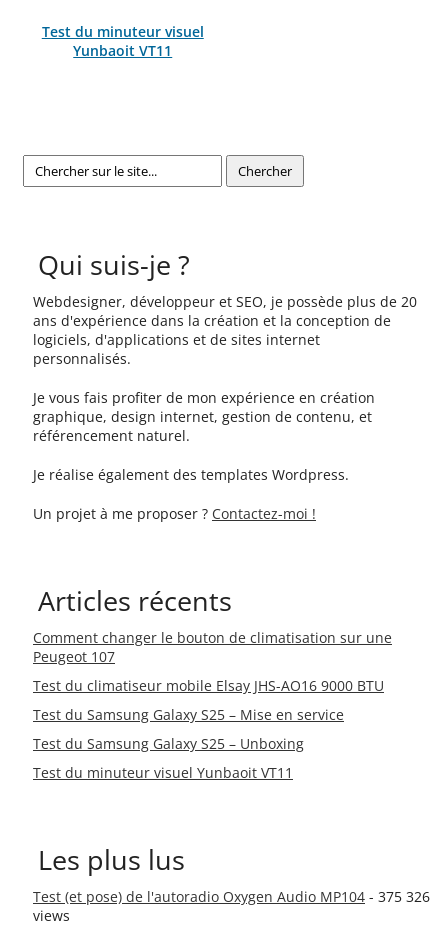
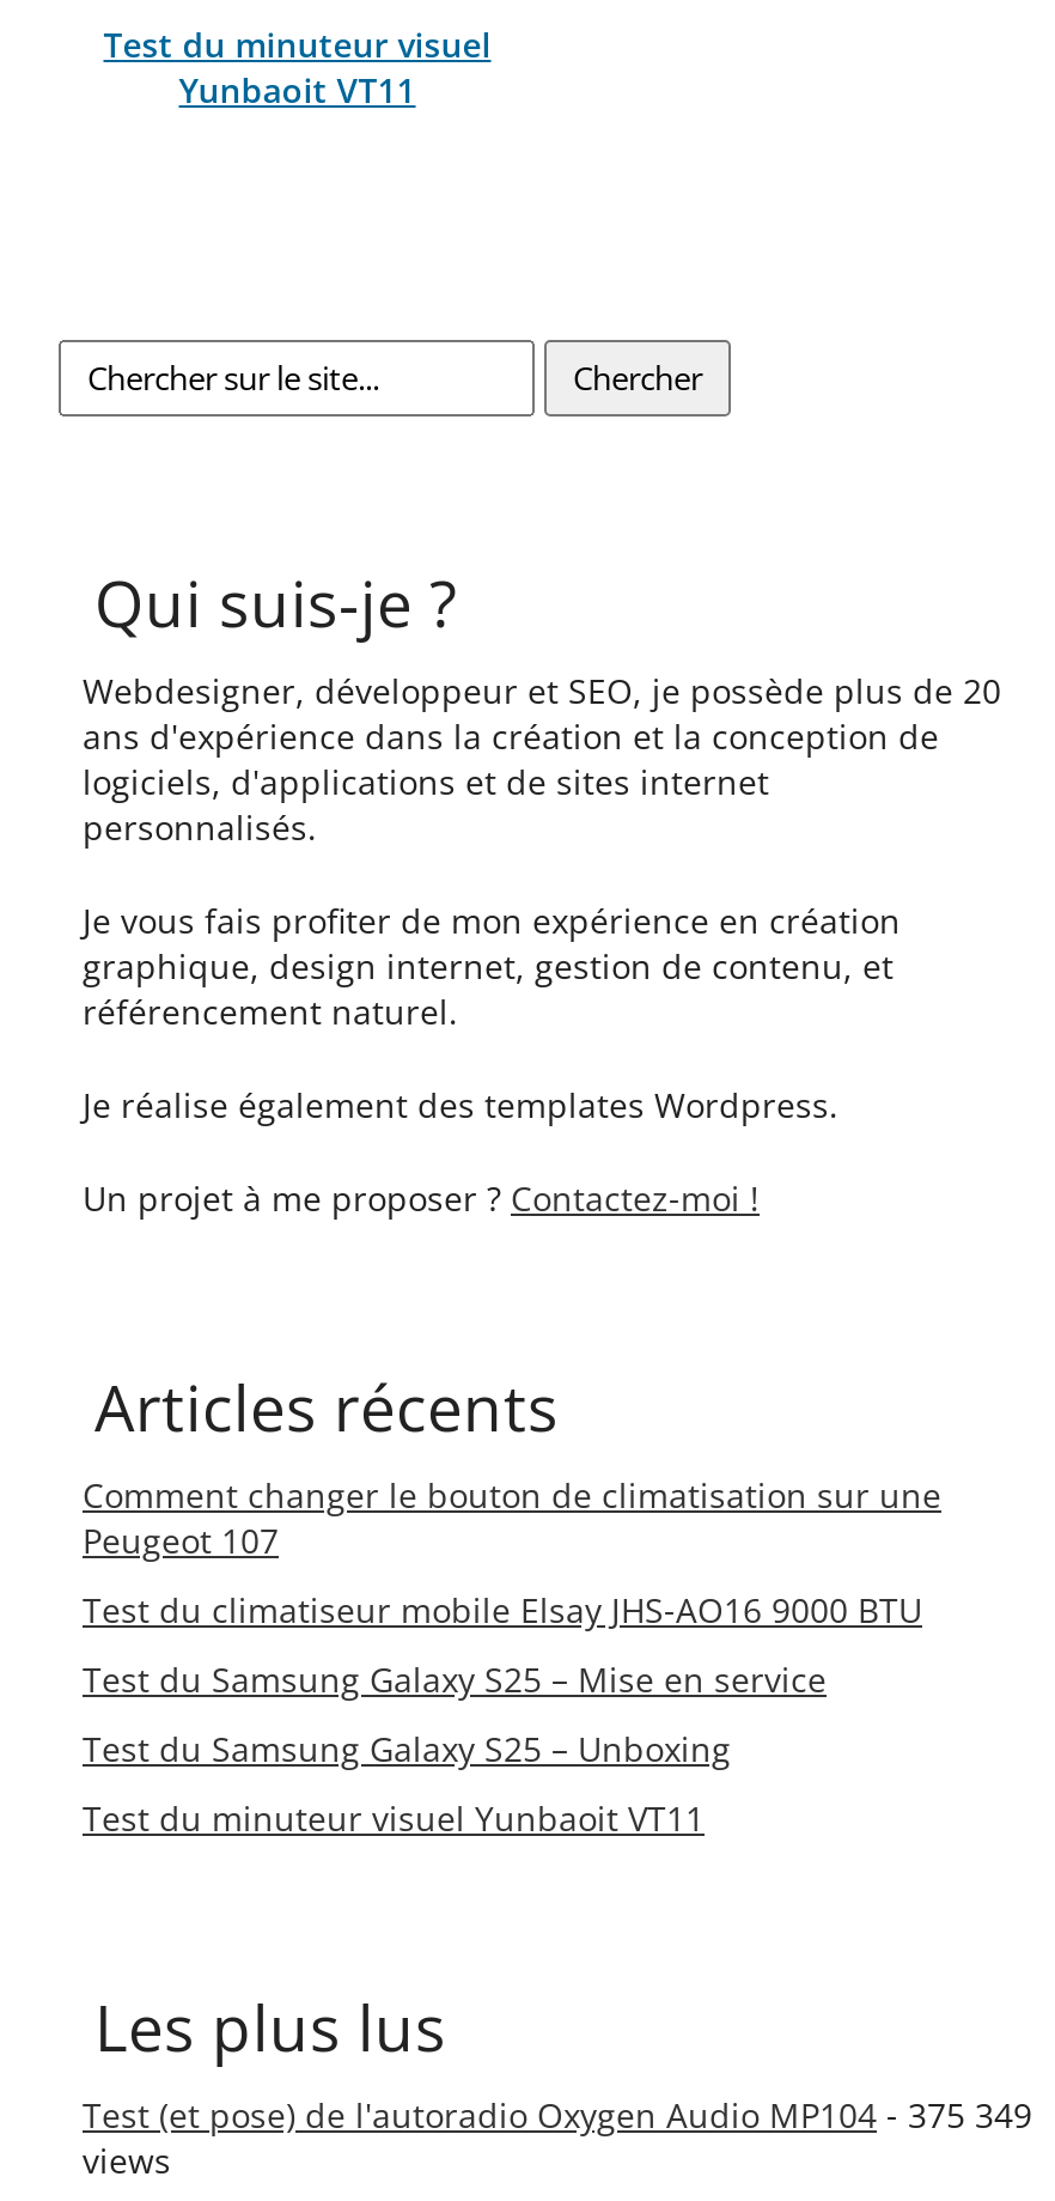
- Test (et pose) de l'autoradio Oxygen Audio MP104 - 375 326
+ Test (et pose) de l'autoradio Oxygen Audio MP104 - 375 349
